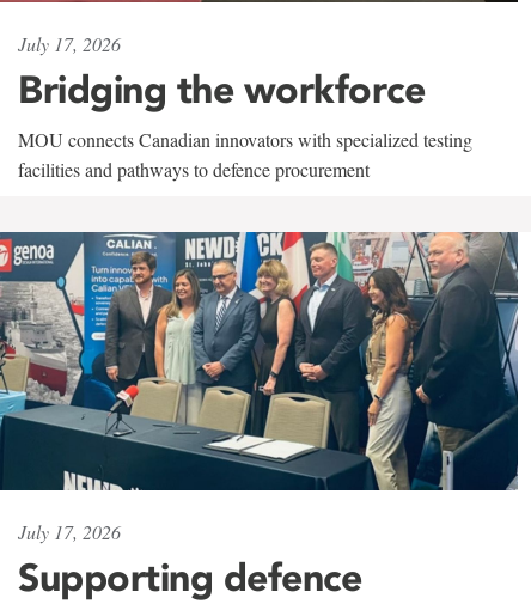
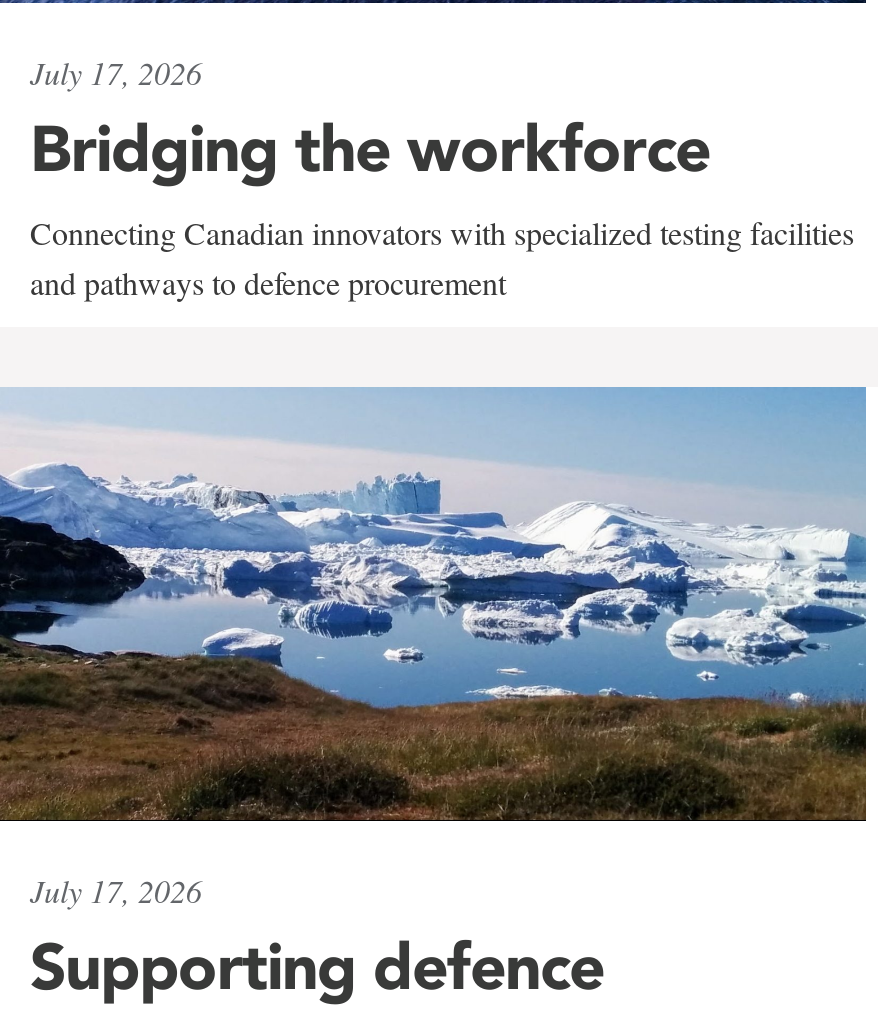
- MOU connects Canadian innovators with specialized testing
- facilities and pathways to defence procurement
+ Connecting Canadian innovators with specialized testing facilities
+ and pathways to defence procurement

- [image]
+ [image]
